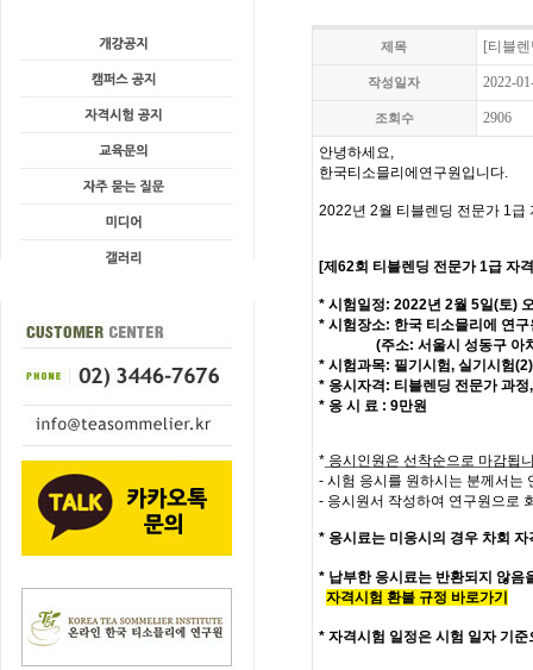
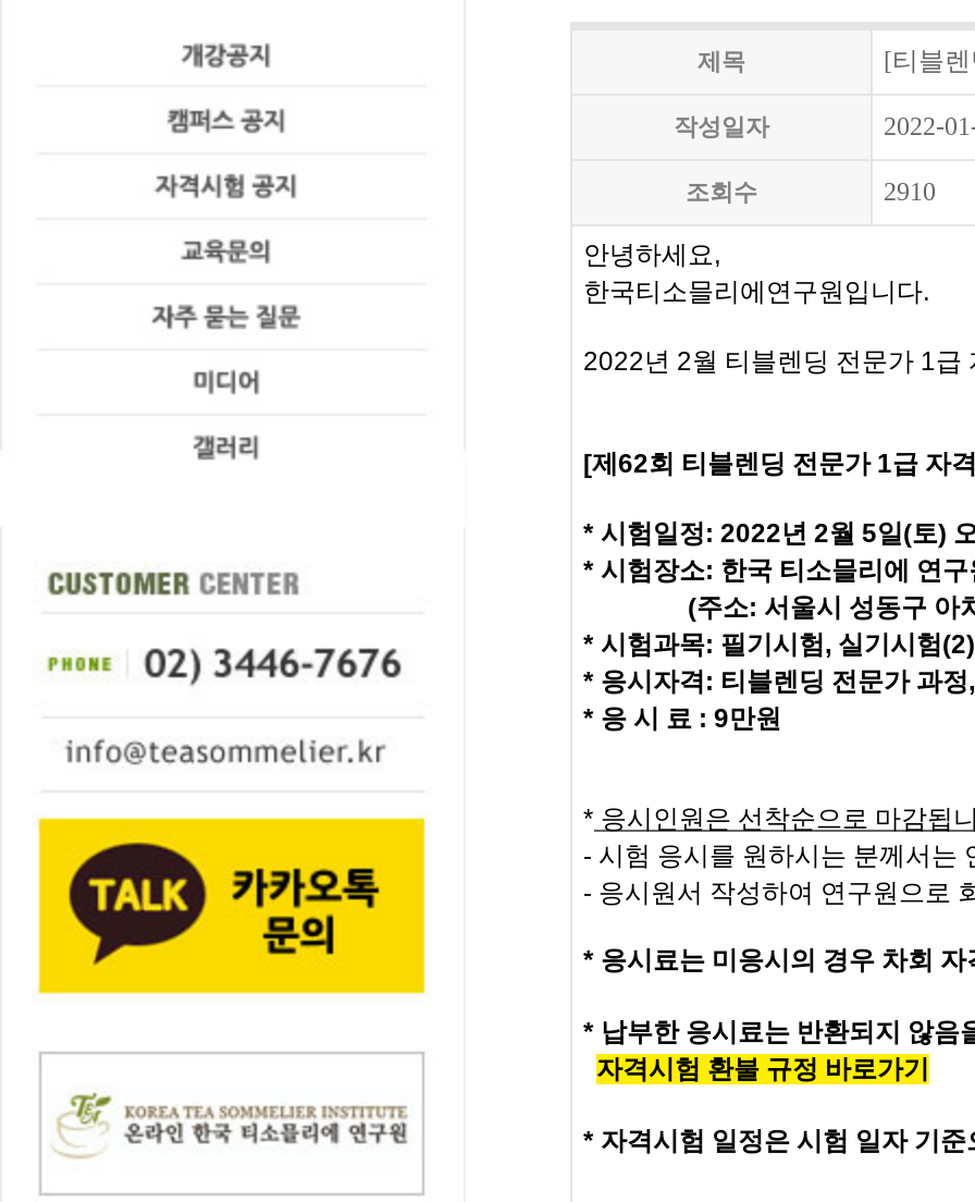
- 2906
+ 2910
